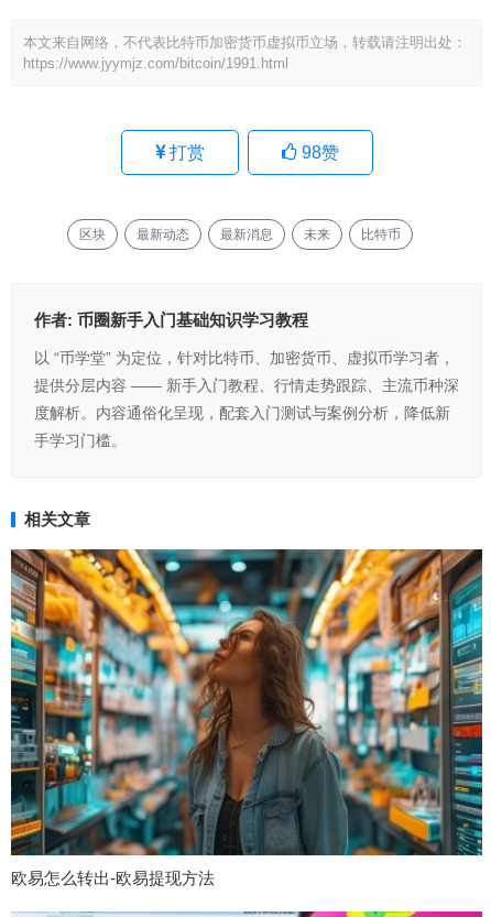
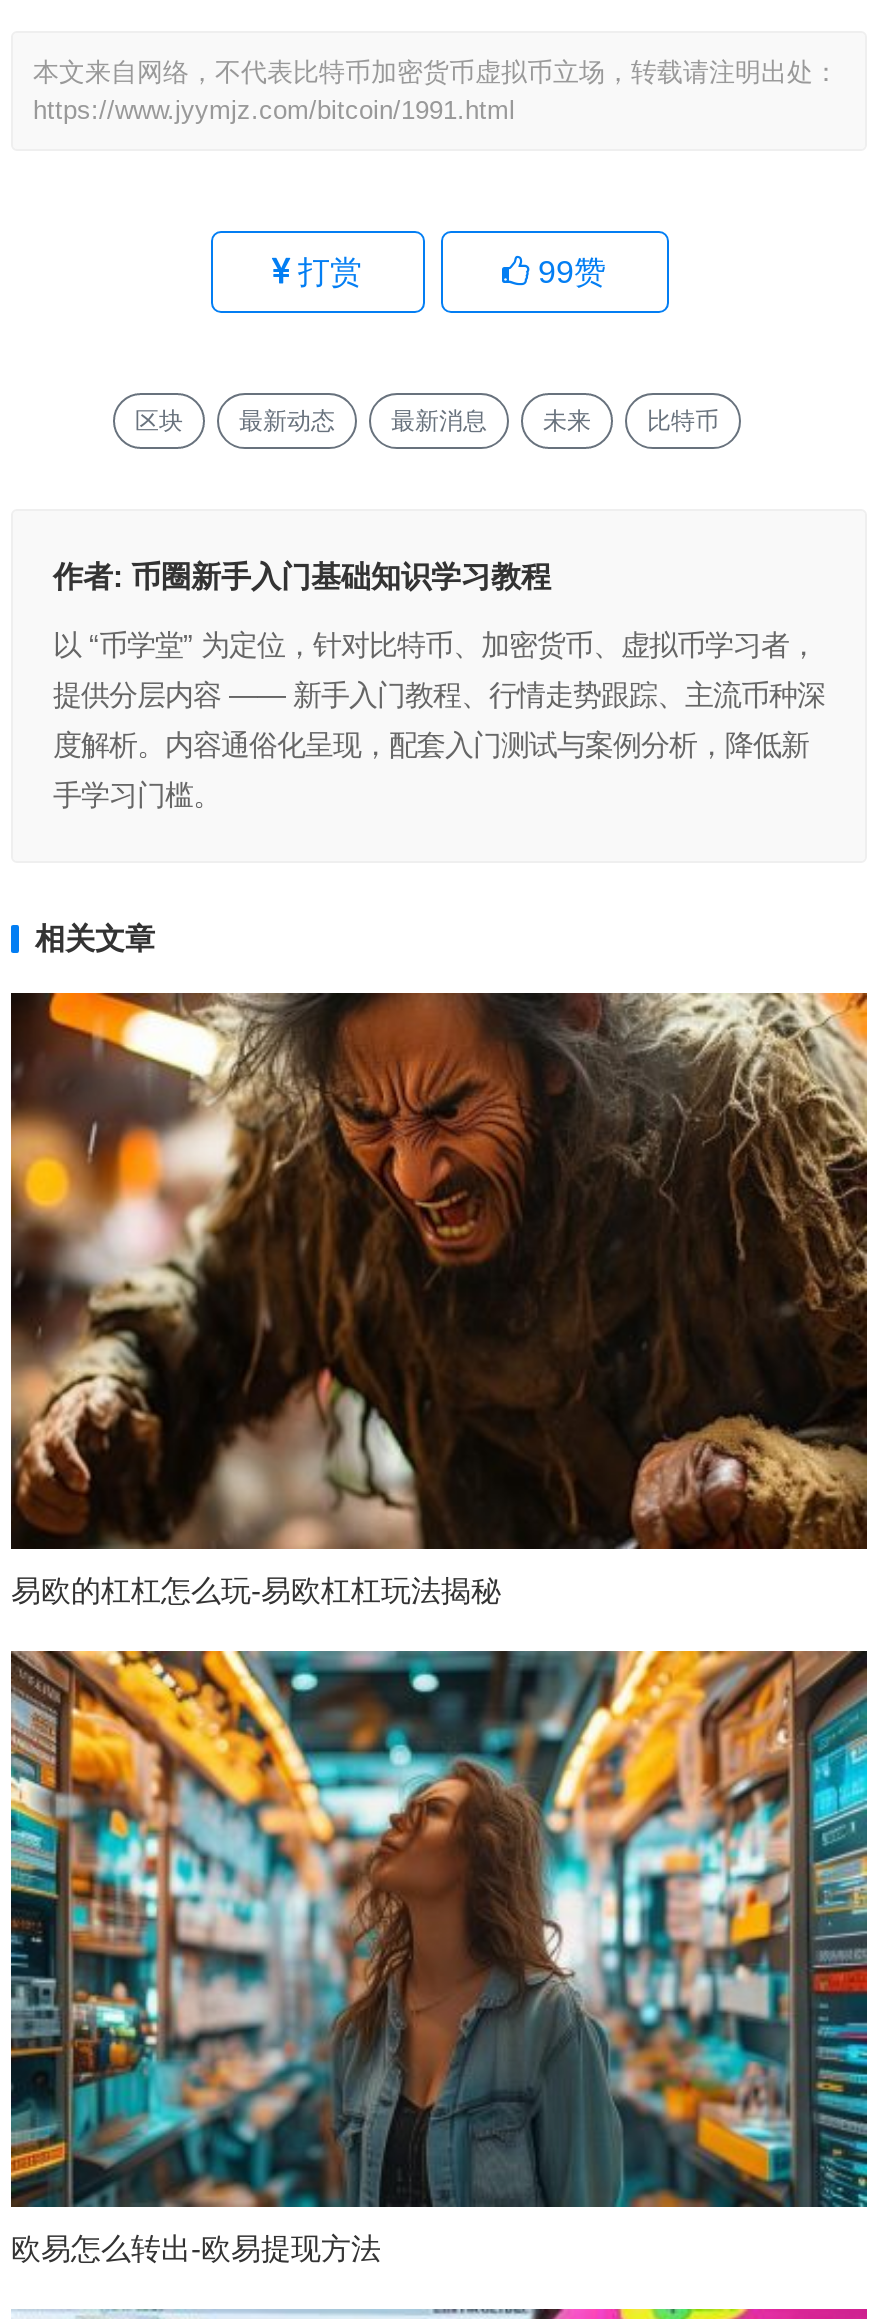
- 98赞
+ 99赞

+ [image]
+ 易欧的杠杠怎么玩-易欧杠杠玩法揭秘
